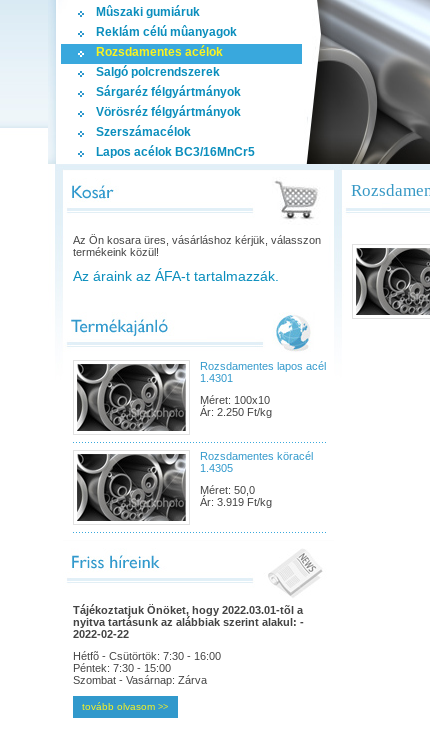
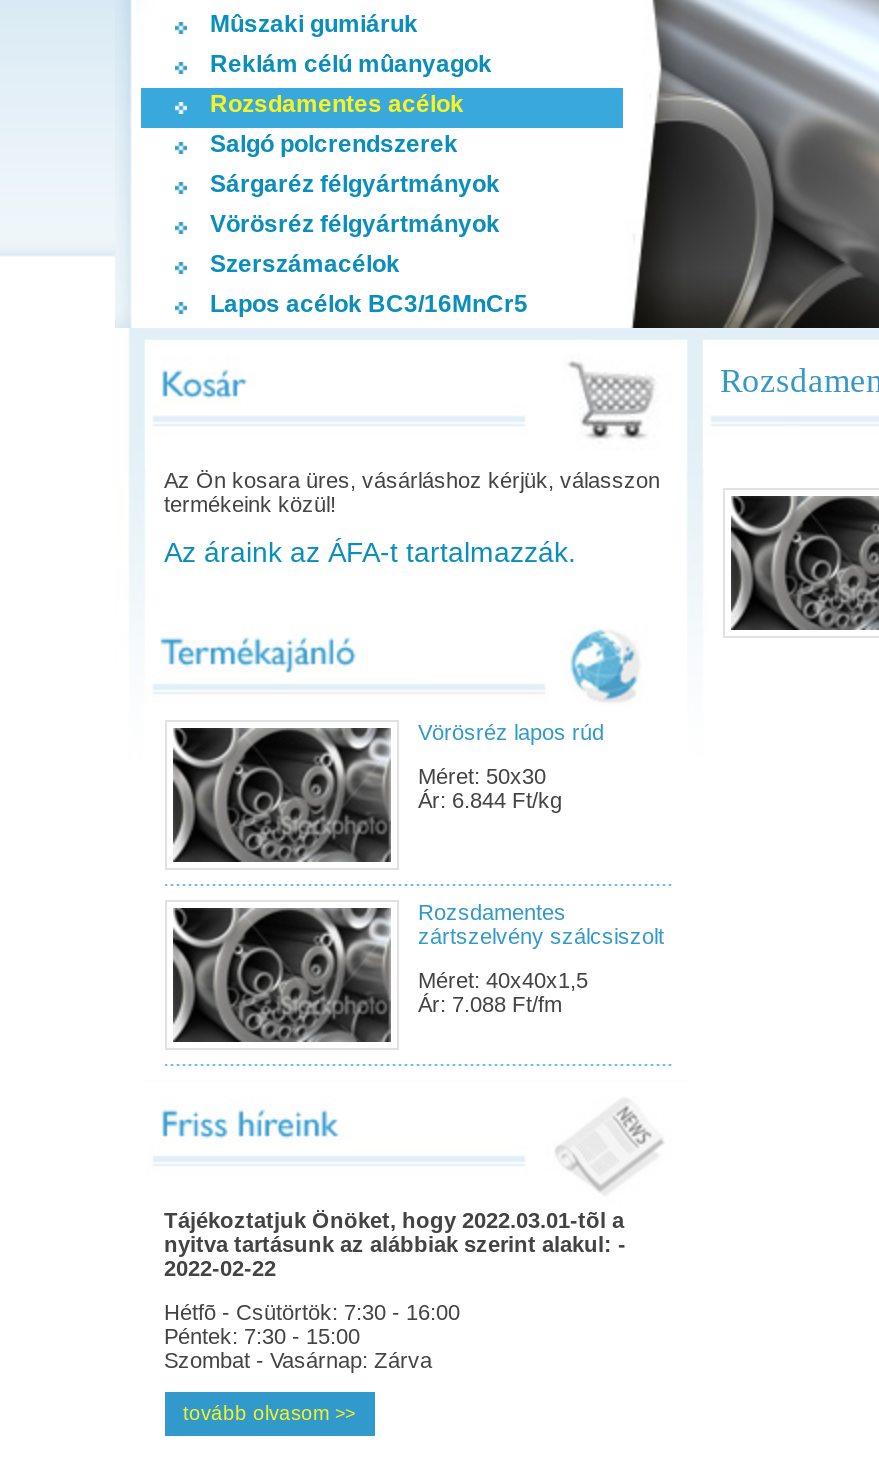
- Rozsdamentes lapos acél
- 1.4301
+ Vörösréz lapos rúd

- Méret: 100x10
- Ár: 2.250 Ft/kg
+ Méret: 50x30
+ Ár: 6.844 Ft/kg

- Rozsdamentes köracél
- 1.4305
+ Rozsdamentes
+ zártszelvény szálcsiszolt

- Méret: 50,0
- Ár: 3.919 Ft/kg
+ Méret: 40x40x1,5
+ Ár: 7.088 Ft/fm
